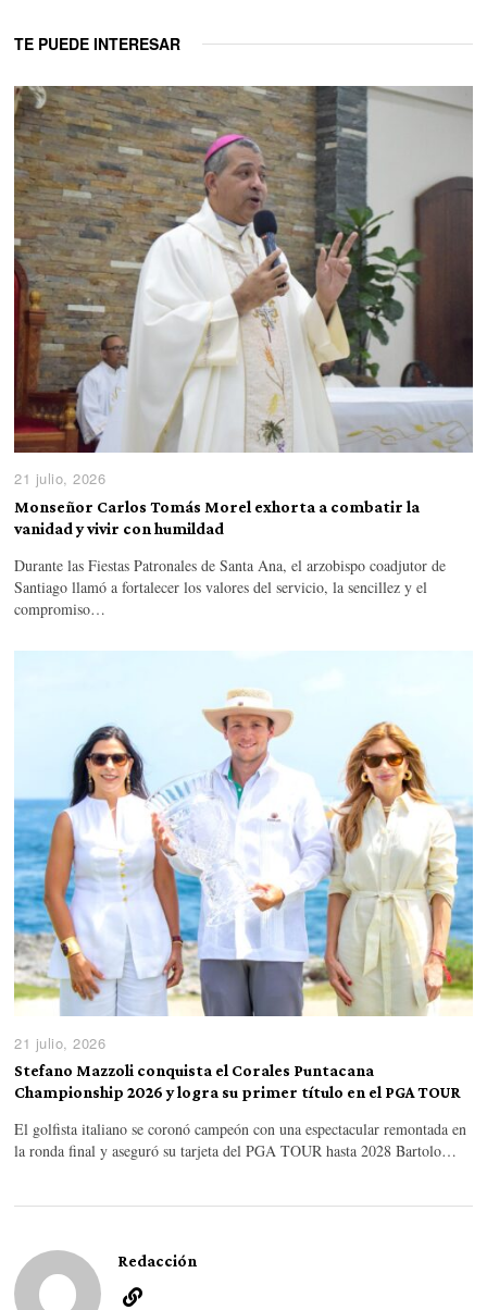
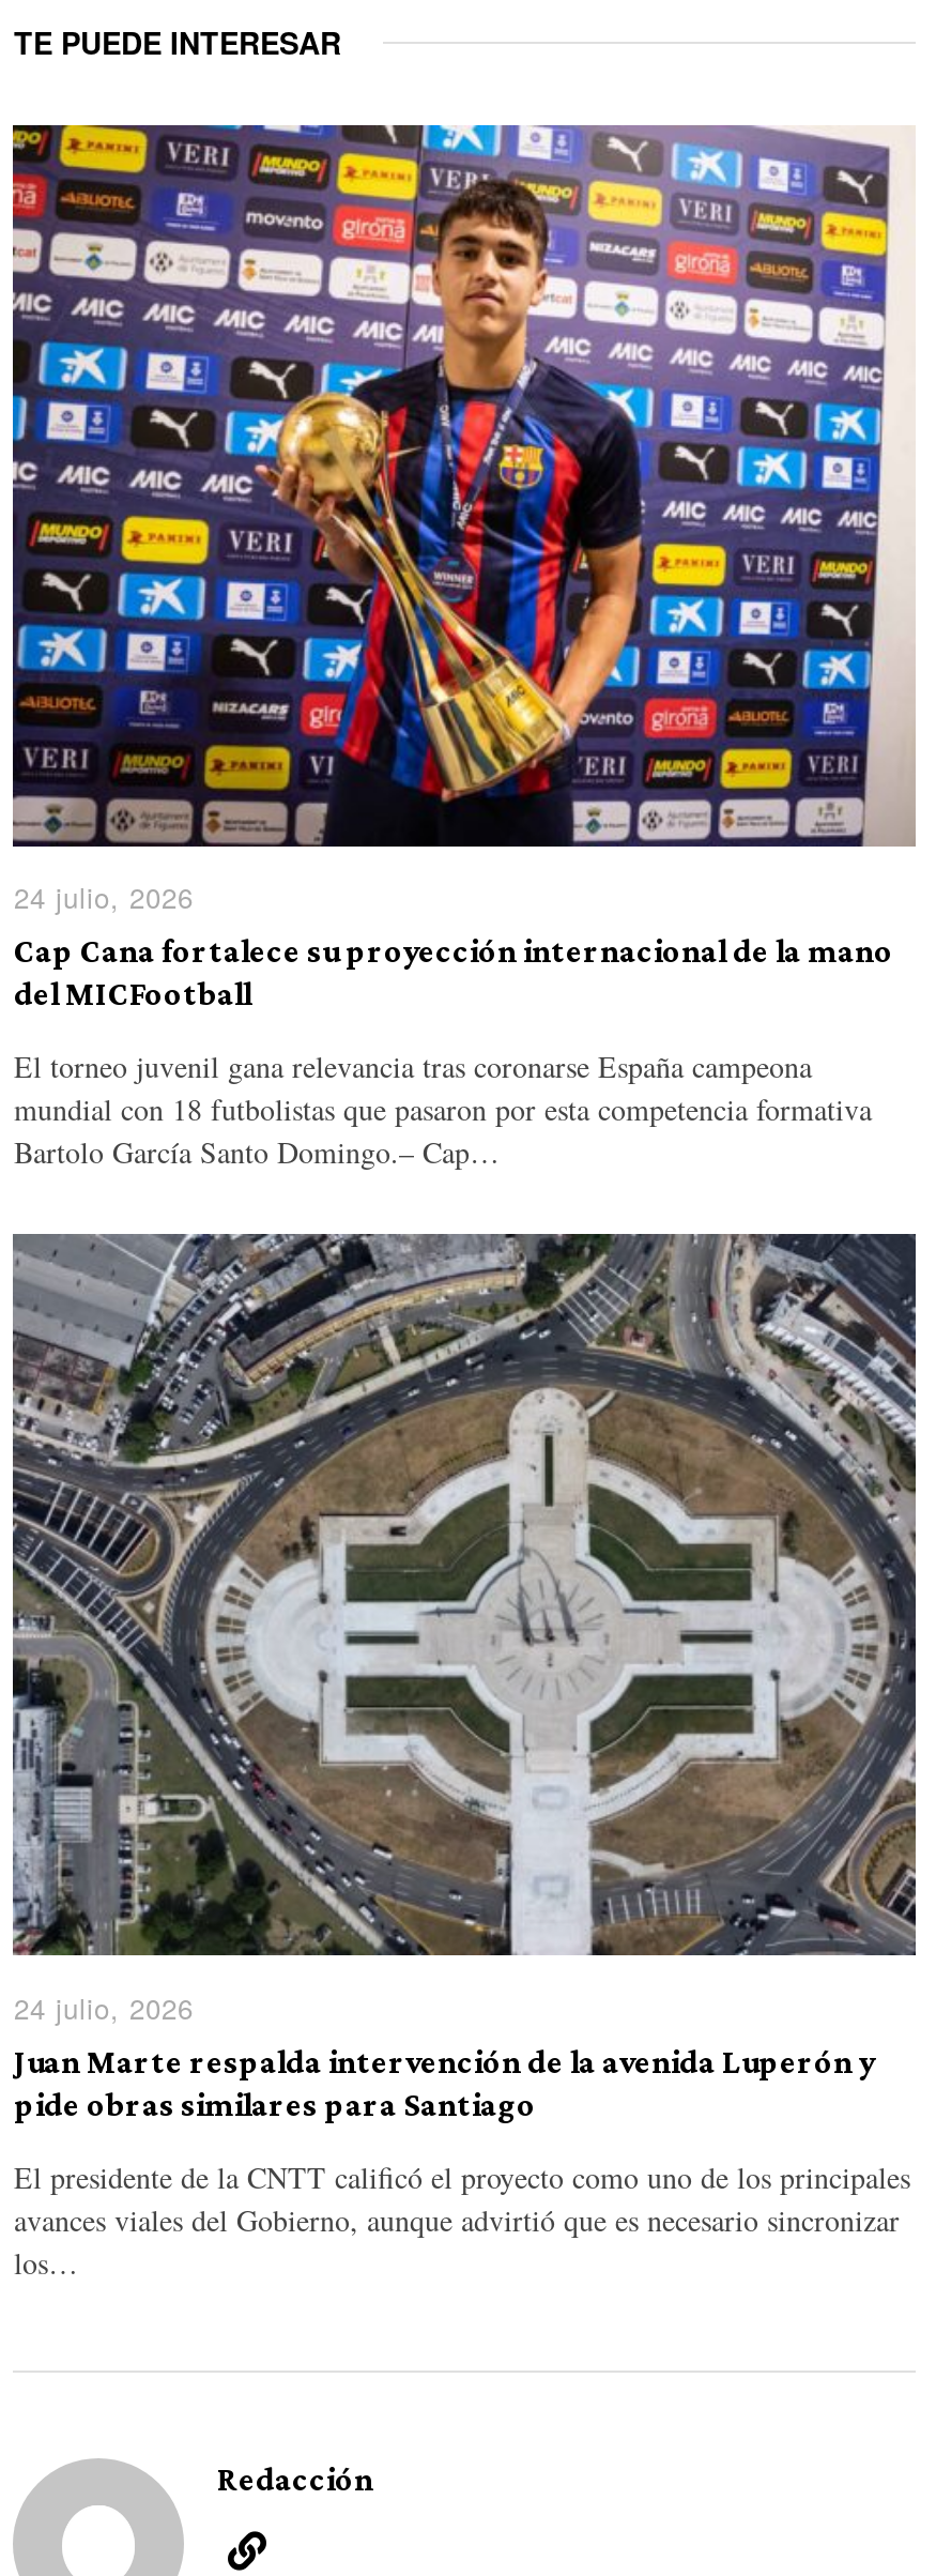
- [image]
- 21 julio, 2026
- Monseñor Carlos Tomás Morel exhorta a combatir la
- vanidad y vivir con humildad
+ [image]
+ 24 julio, 2026
+ Cap Cana fortalece su proyección internacional de la mano
+ del MICFootball

- Durante las Fiestas Patronales de Santa Ana, el arzobispo coadjutor de
- Santiago llamó a fortalecer los valores del servicio, la sencillez y el
- compromiso…
+ El torneo juvenil gana relevancia tras coronarse España campeona
+ mundial con 18 futbolistas que pasaron por esta competencia formativa
+ Bartolo García Santo Domingo.– Cap…

- [image]
- 21 julio, 2026
- Stefano Mazzoli conquista el Corales Puntacana
- Championship 2026 y logra su primer título en el PGA TOUR
+ [image]
+ 24 julio, 2026
+ Juan Marte respalda intervención de la avenida Luperón y
+ pide obras similares para Santiago

- El golfista italiano se coronó campeón con una espectacular remontada en
- la ronda final y aseguró su tarjeta del PGA TOUR hasta 2028 Bartolo…
+ El presidente de la CNTT calificó el proyecto como uno de los principales
+ avances viales del Gobierno, aunque advirtió que es necesario sincronizar
+ los…
